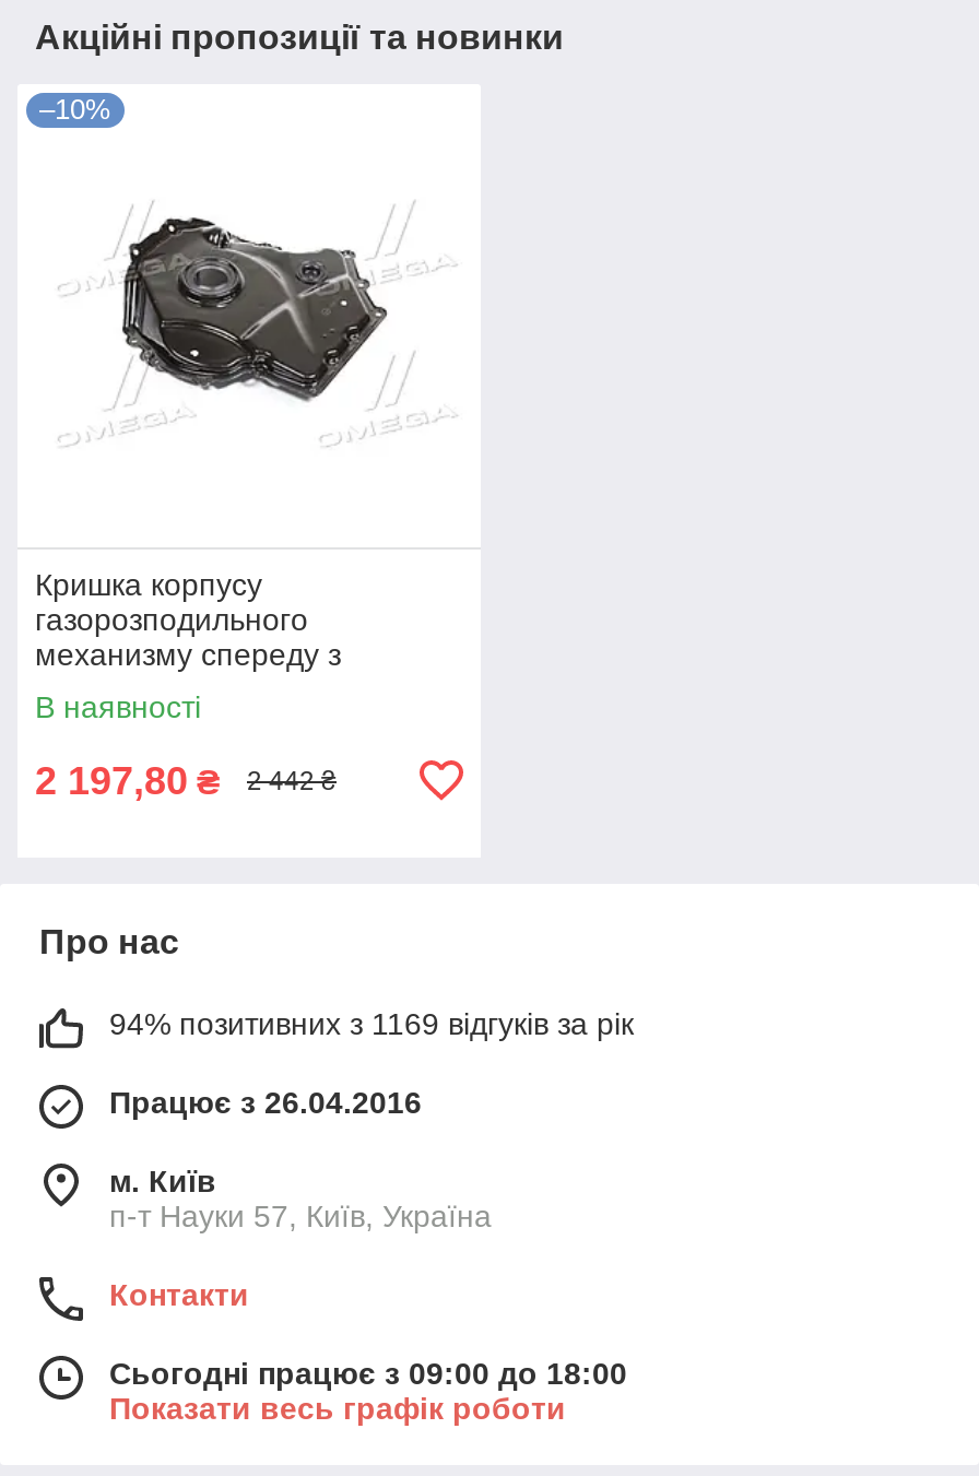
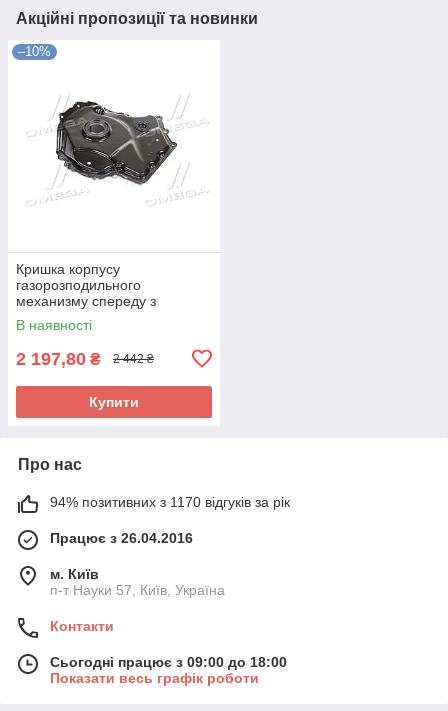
+ Купити

- 94% позитивних з 1169 відгуків за рік
+ 94% позитивних з 1170 відгуків за рік
